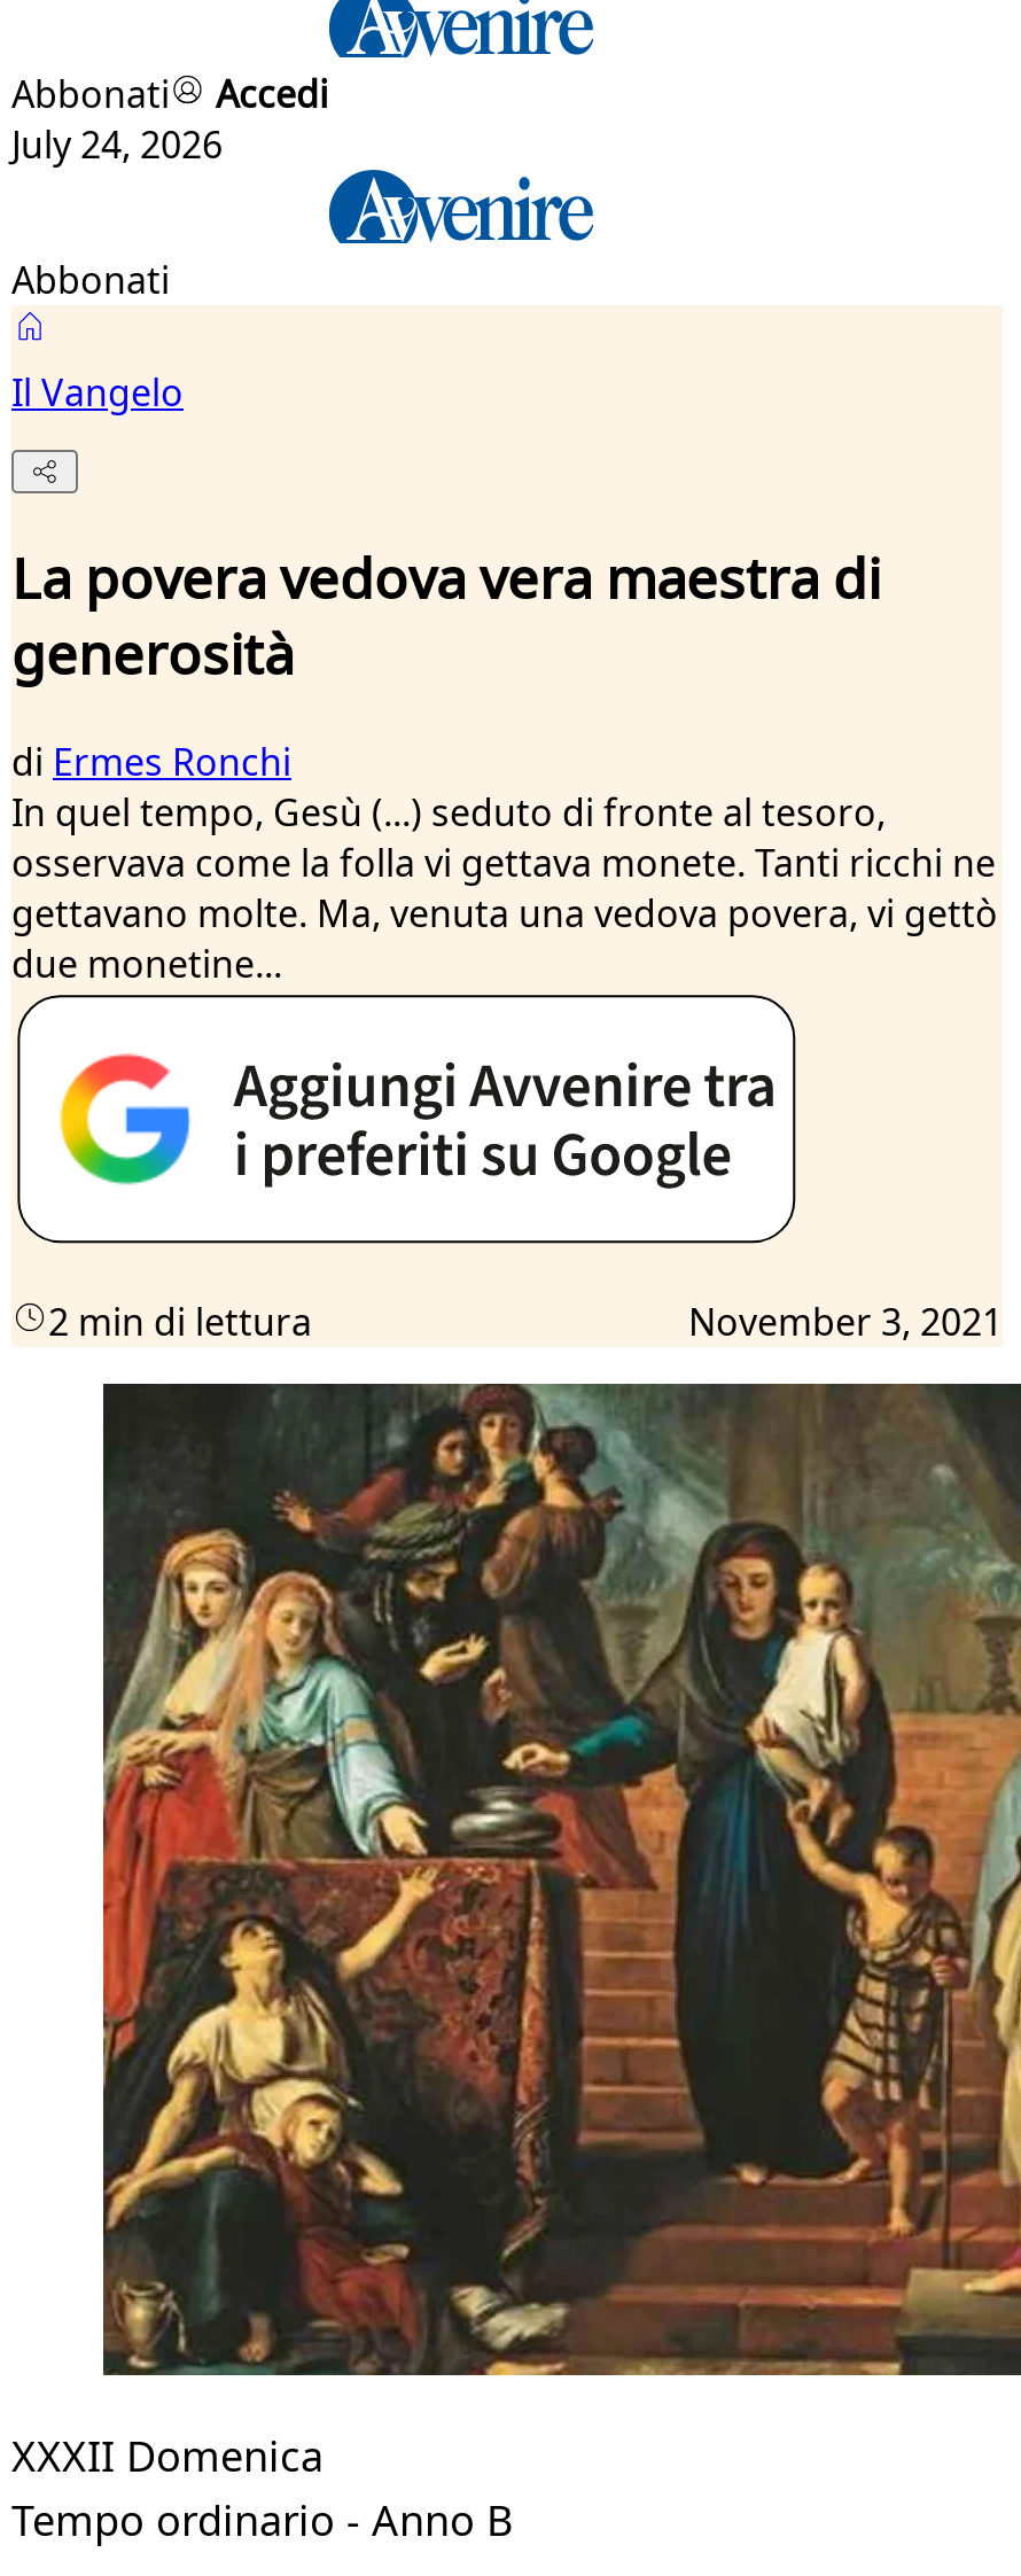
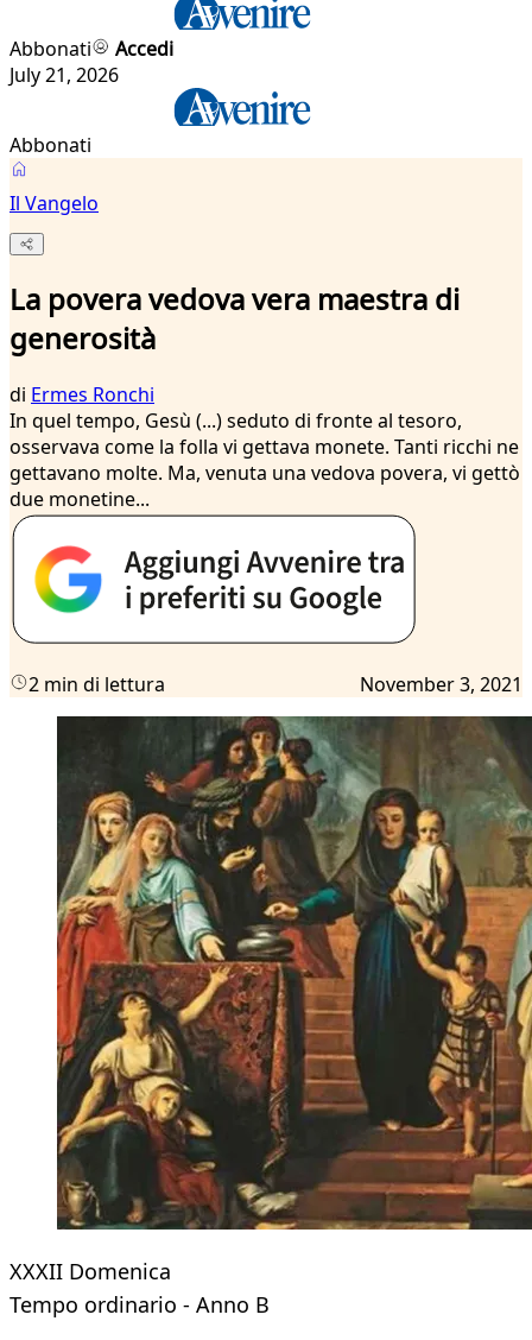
- July 24, 2026
+ July 21, 2026
